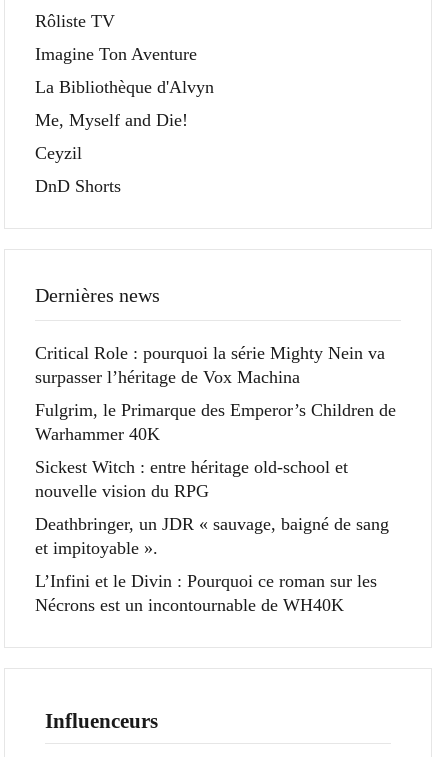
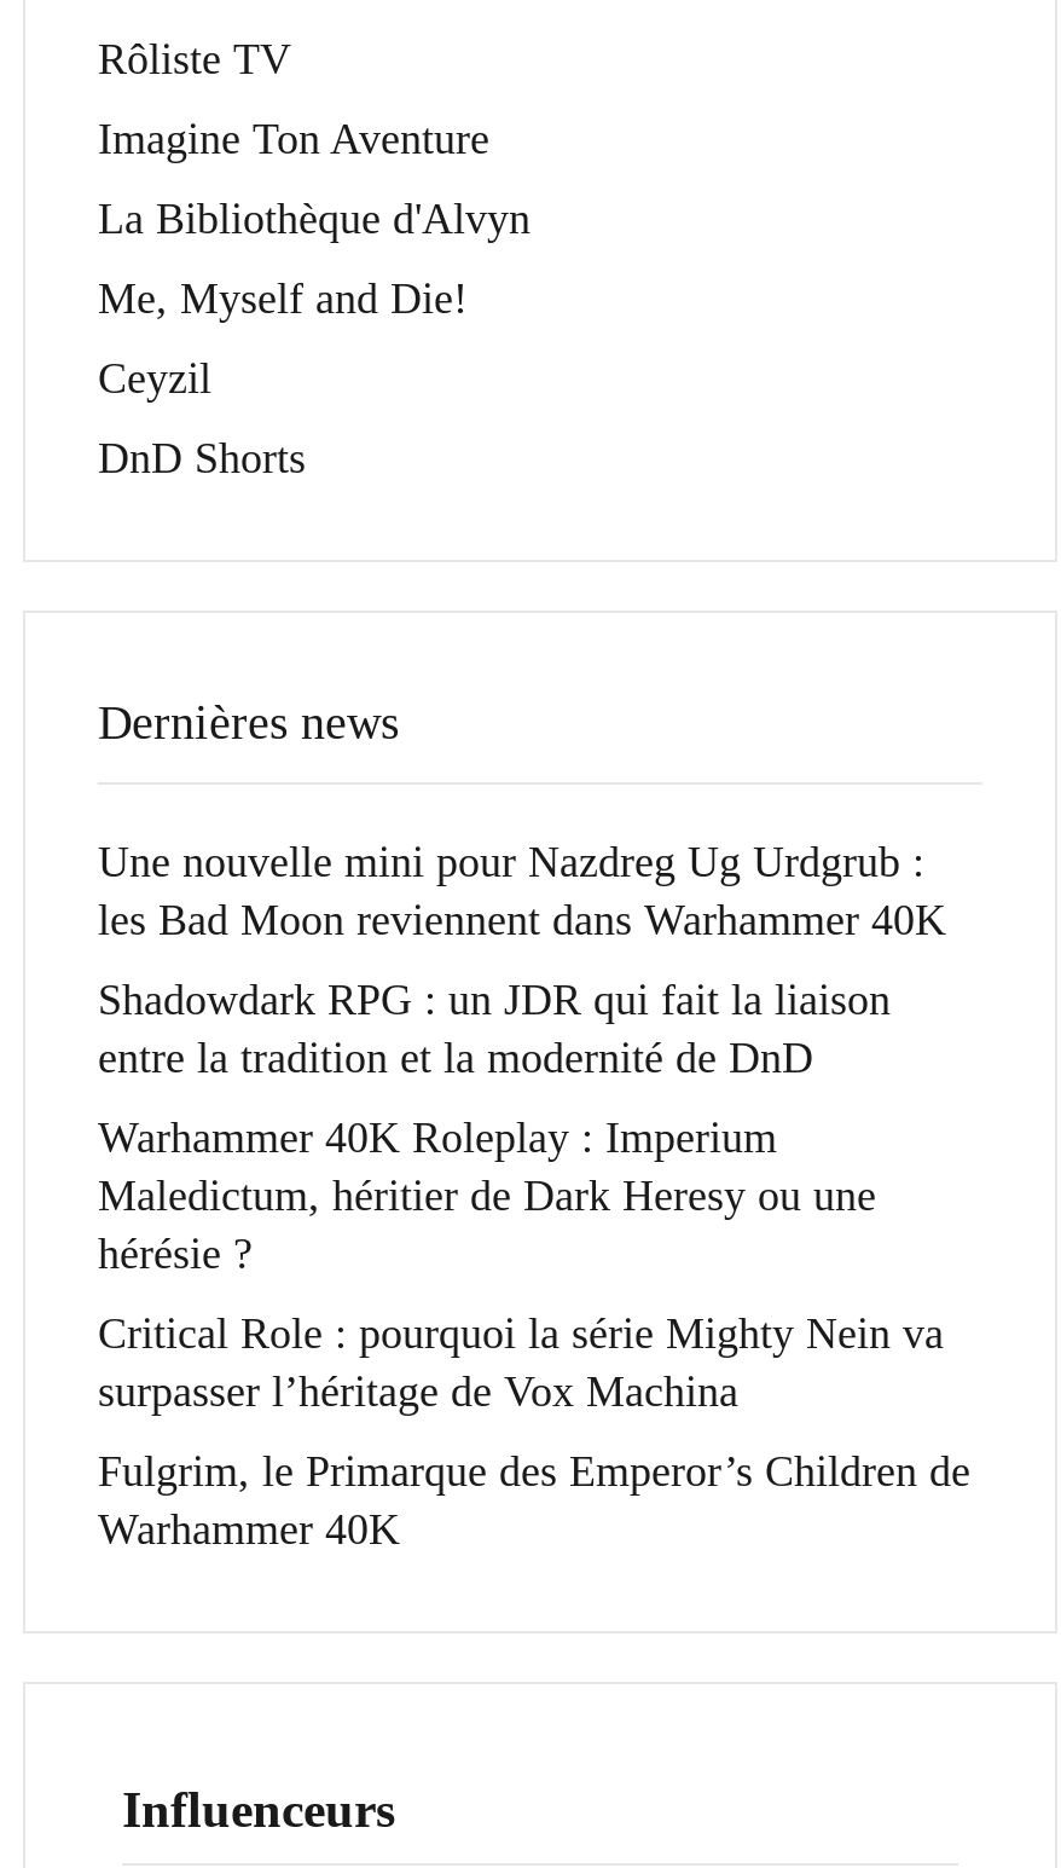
+ Une nouvelle mini pour Nazdreg Ug Urdgrub :
+ les Bad Moon reviennent dans Warhammer 40K
+ Shadowdark RPG : un JDR qui fait la liaison
+ entre la tradition et la modernité de DnD
+ Warhammer 40K Roleplay : Imperium
+ Maledictum, héritier de Dark Heresy ou une
+ hérésie ?

moved down: Critical Role : pourquoi la série Mighty Nein va | surpasser l’héritage de Vox Machina | Fulgrim, le Primarque des Emperor’s Children de | Warhammer 40K

- Sickest Witch : entre héritage old-school et
- nouvelle vision du RPG
- Deathbringer, un JDR « sauvage, baigné de sang
- et impitoyable ».
- L’Infini et le Divin : Pourquoi ce roman sur les
- Nécrons est un incontournable de WH40K
